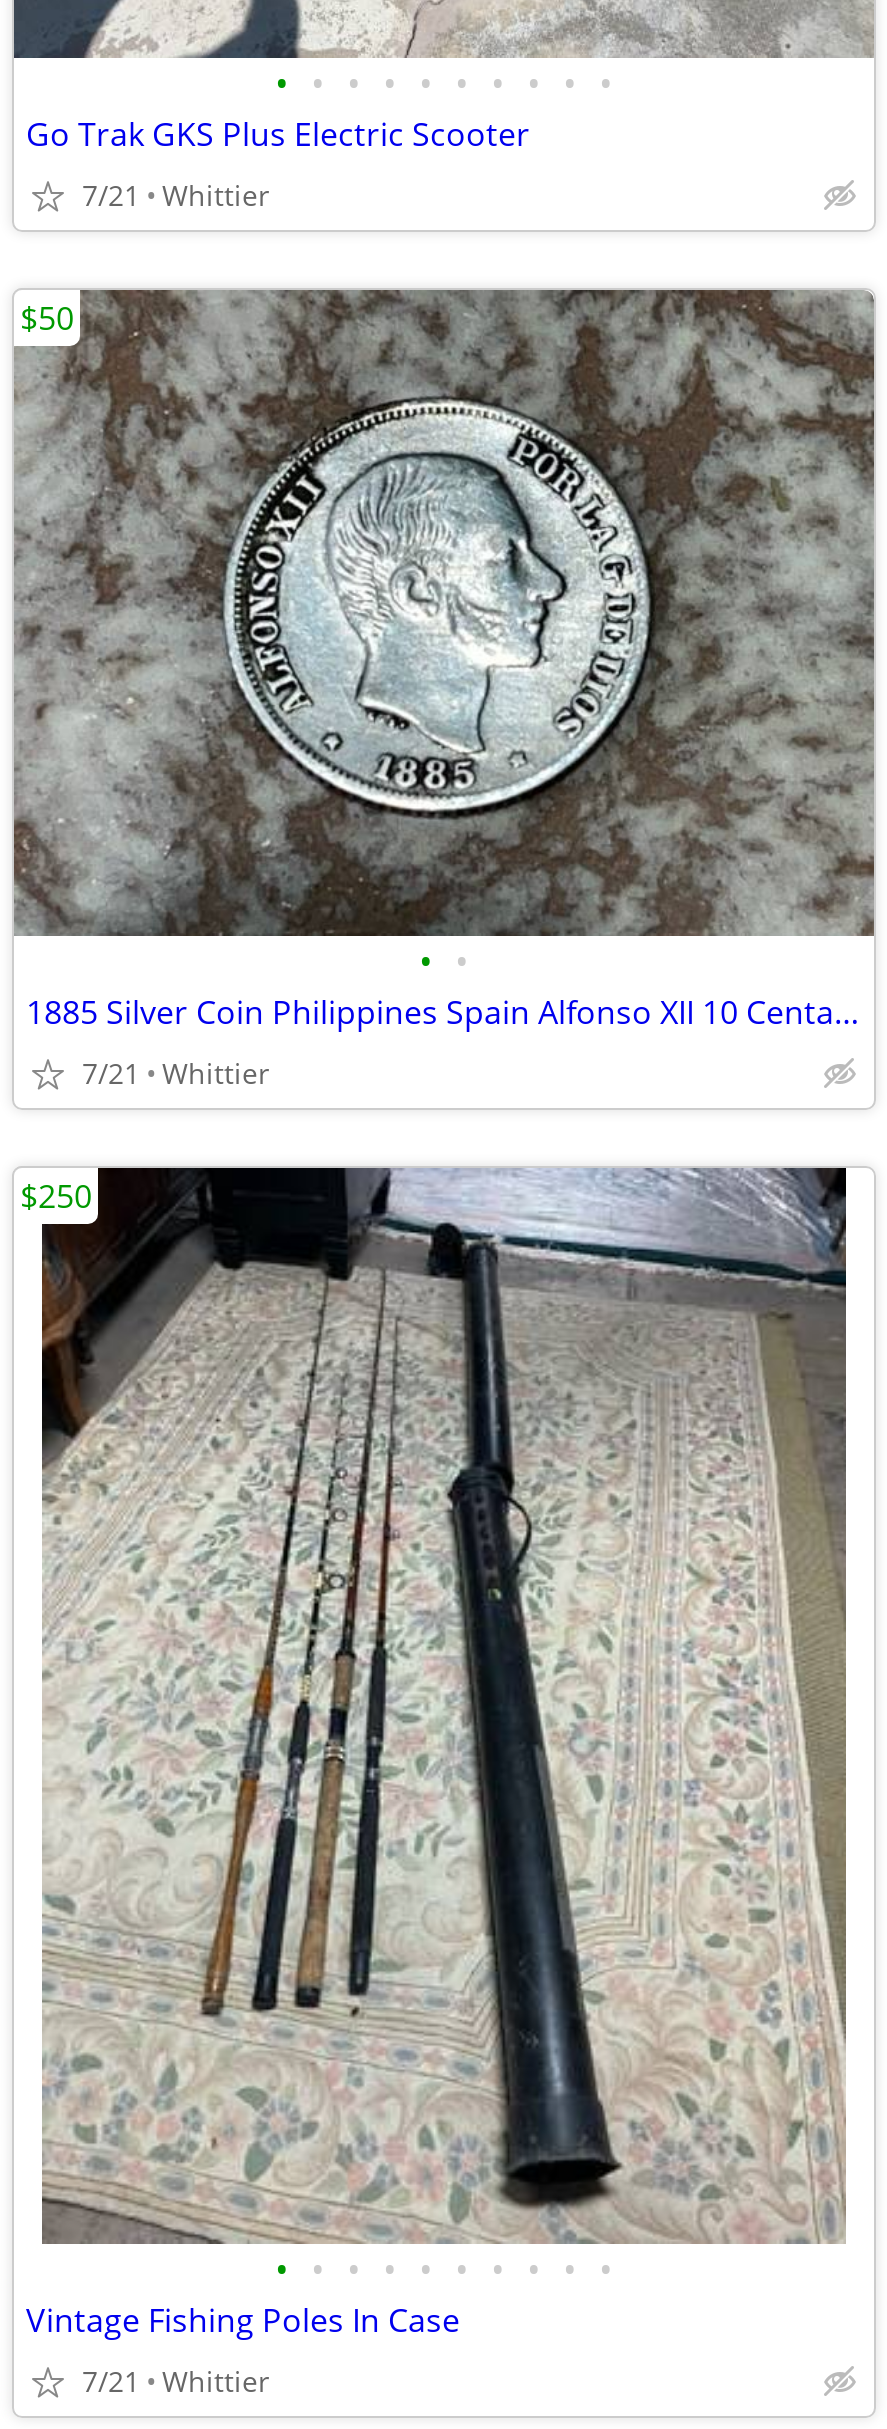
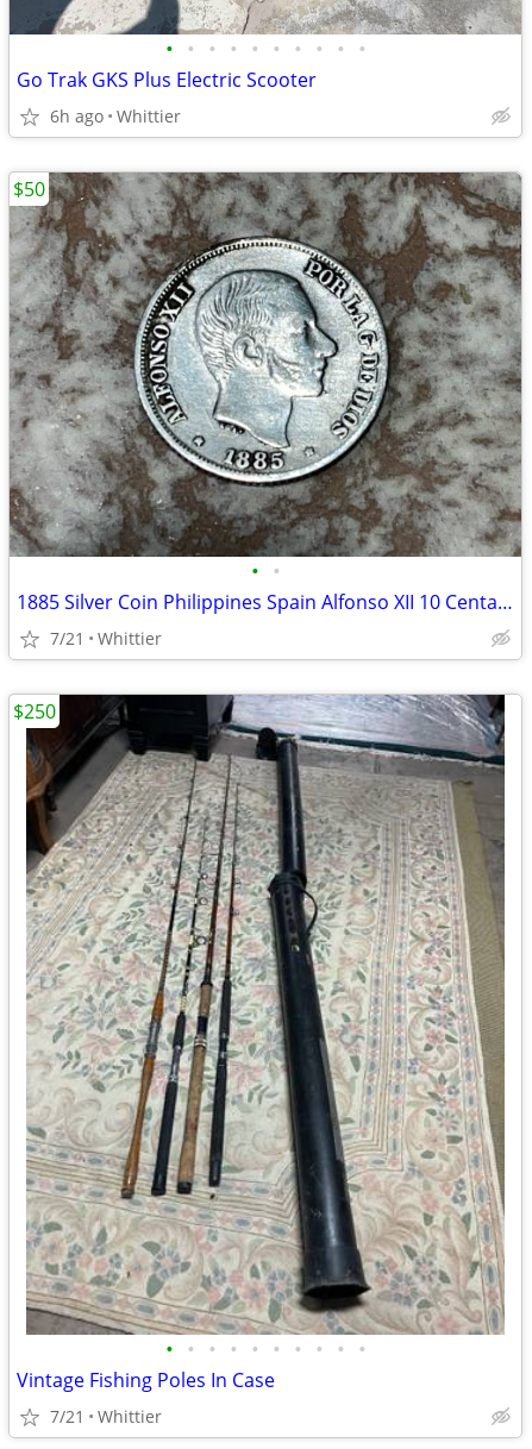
- 7/21 Whittier
+ 6h ago Whittier
